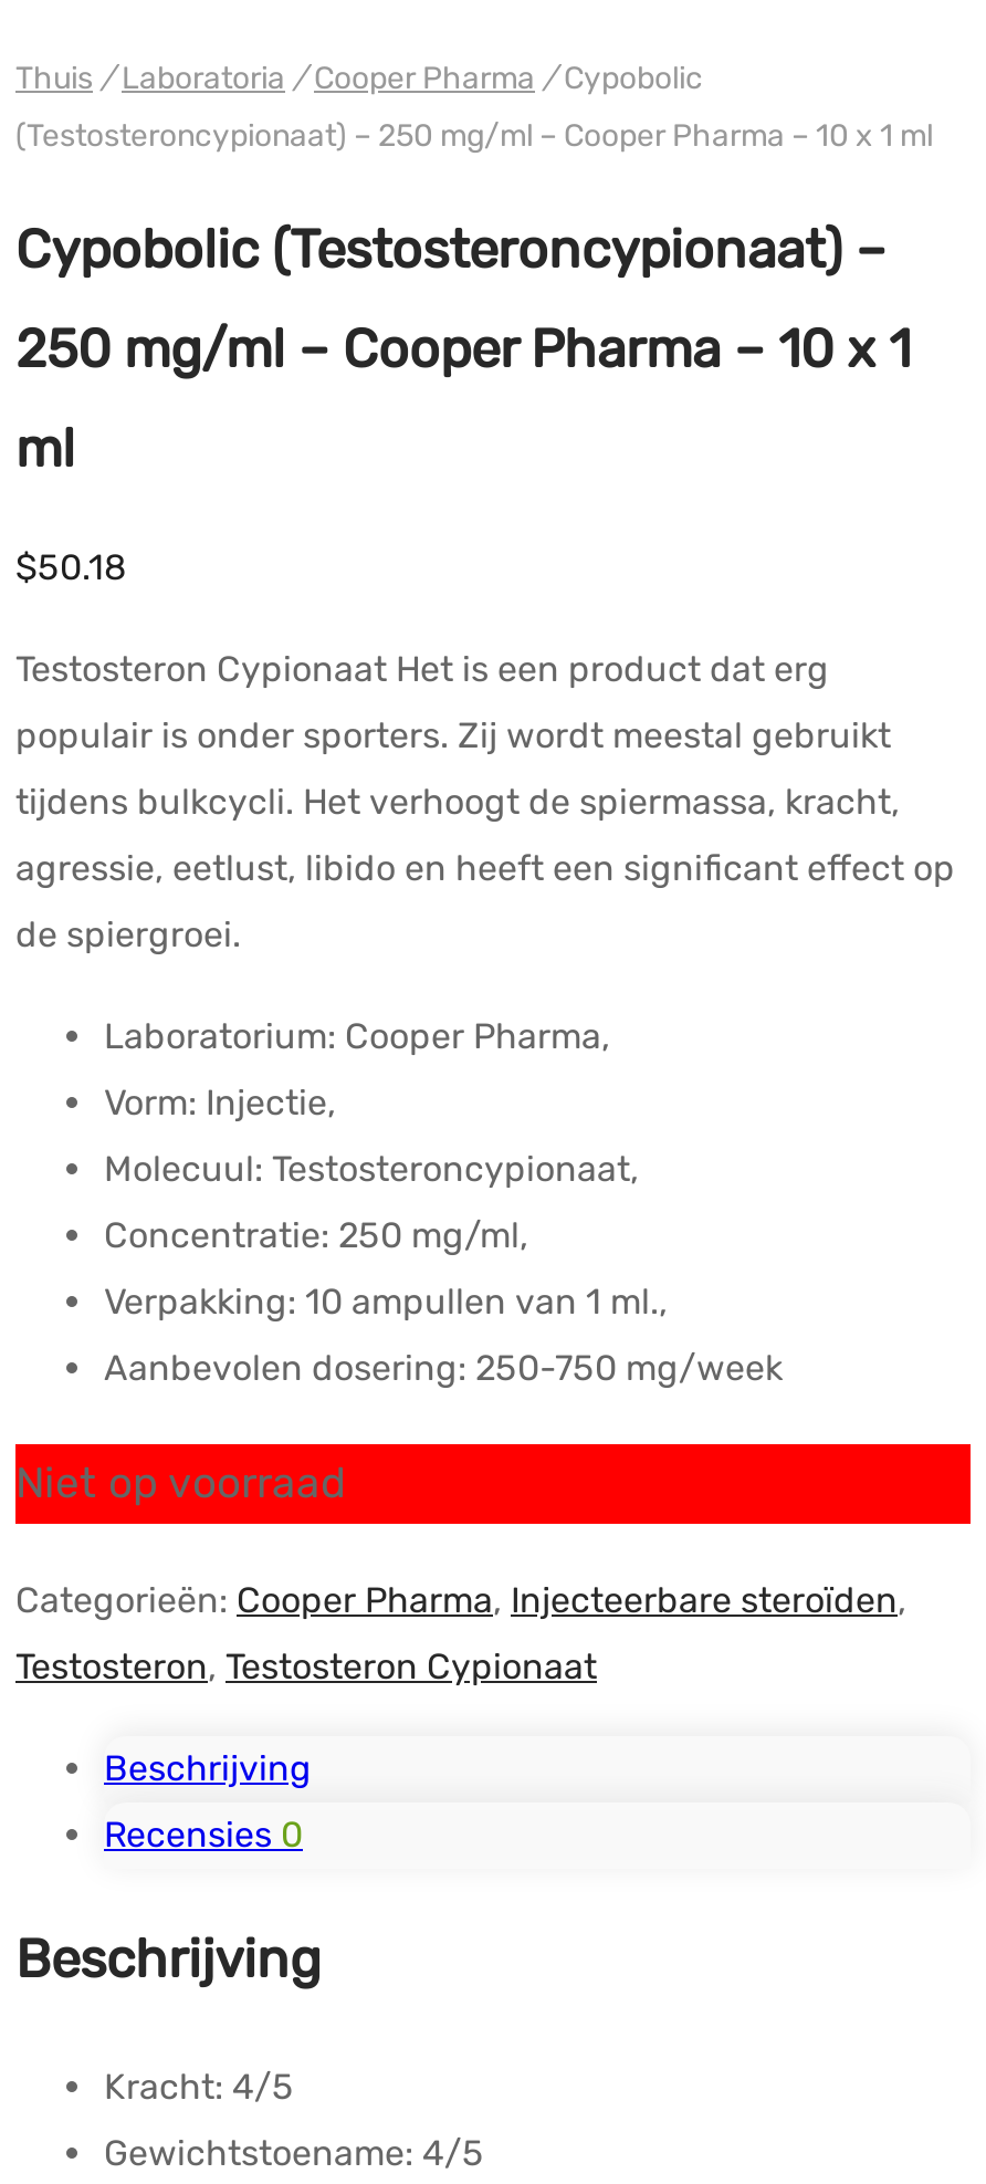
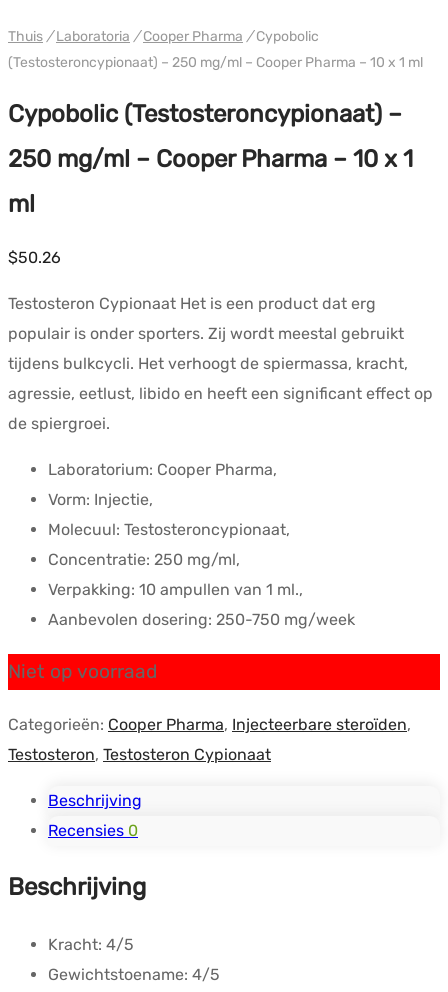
- $50.18
+ $50.26
